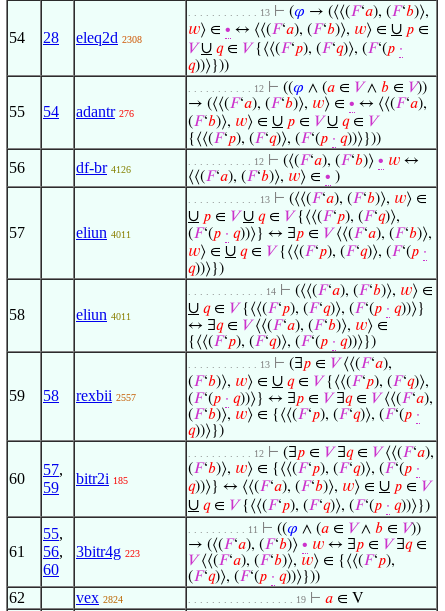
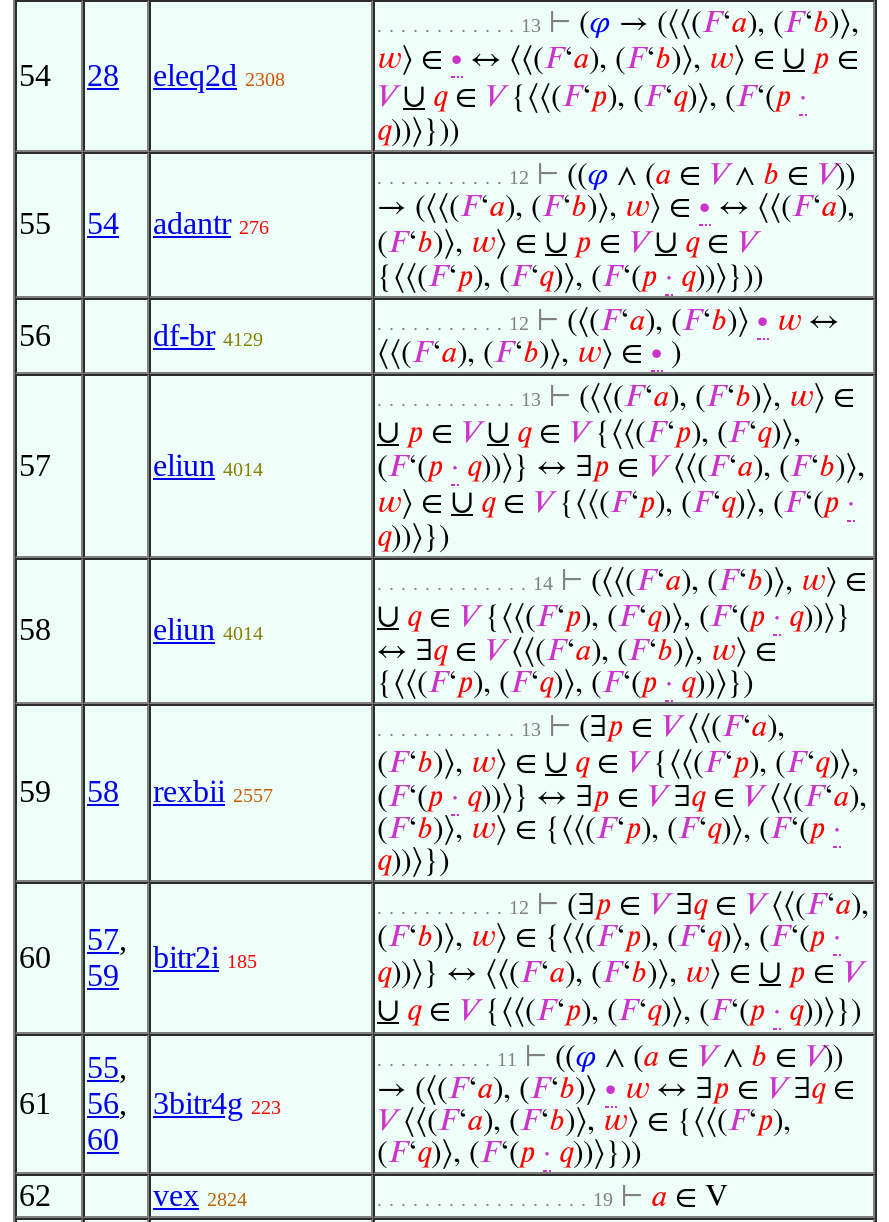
- df-br 4126
+ df-br 4129

- eliun 4011
+ eliun 4014

- eliun 4011
+ eliun 4014
